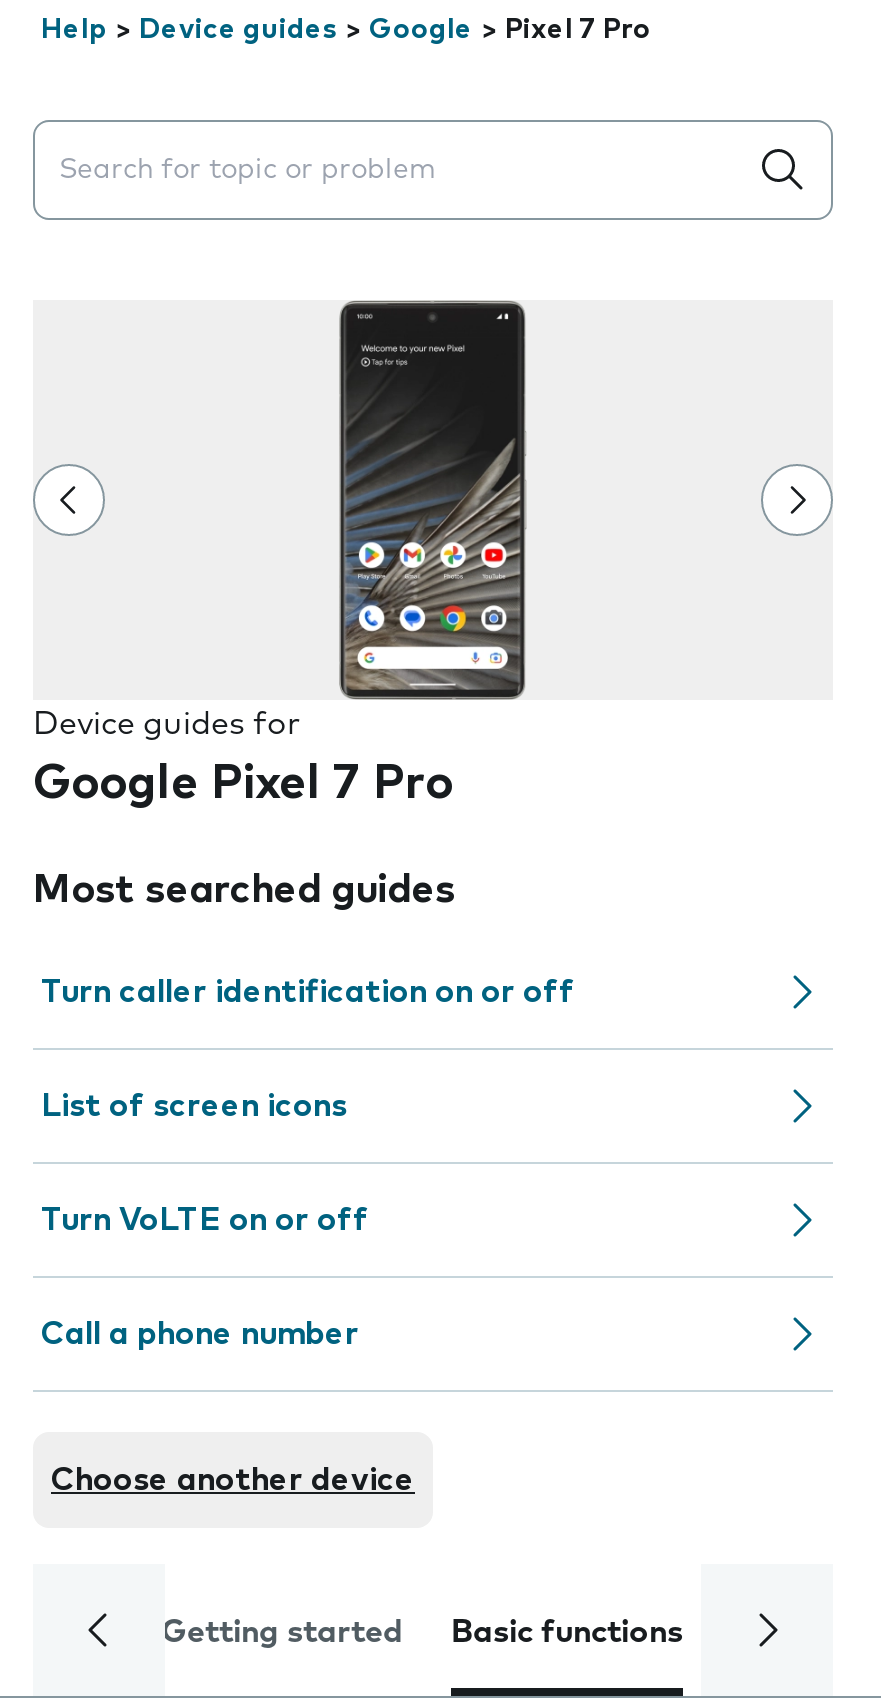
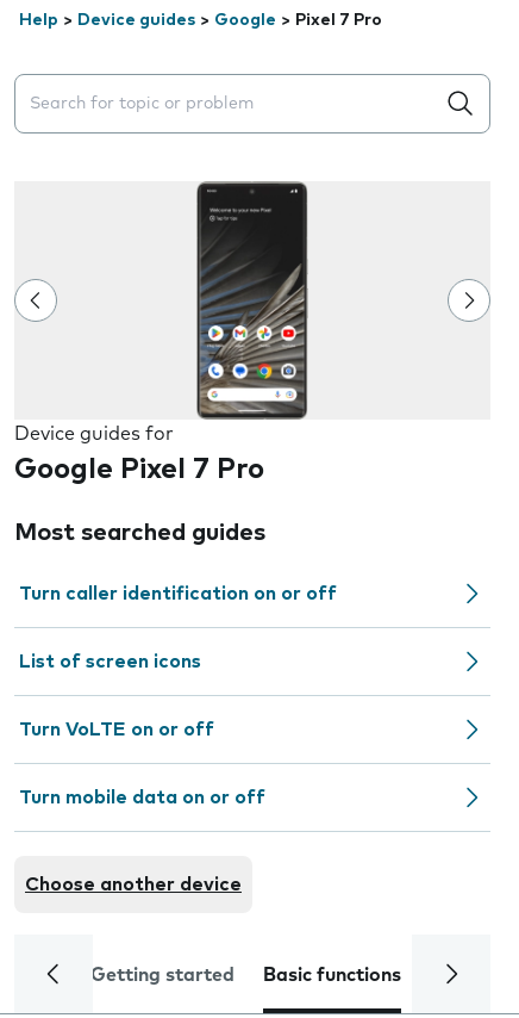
- Call a phone number
+ Turn mobile data on or off
